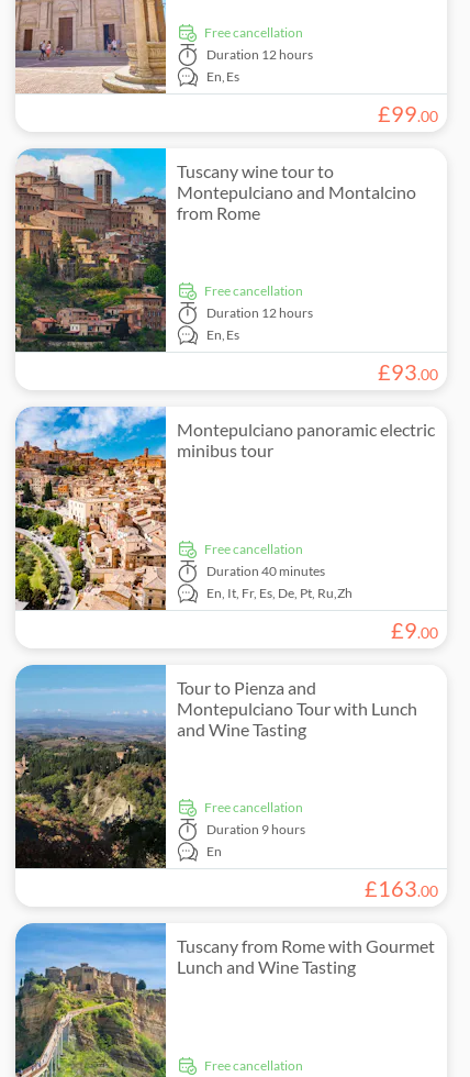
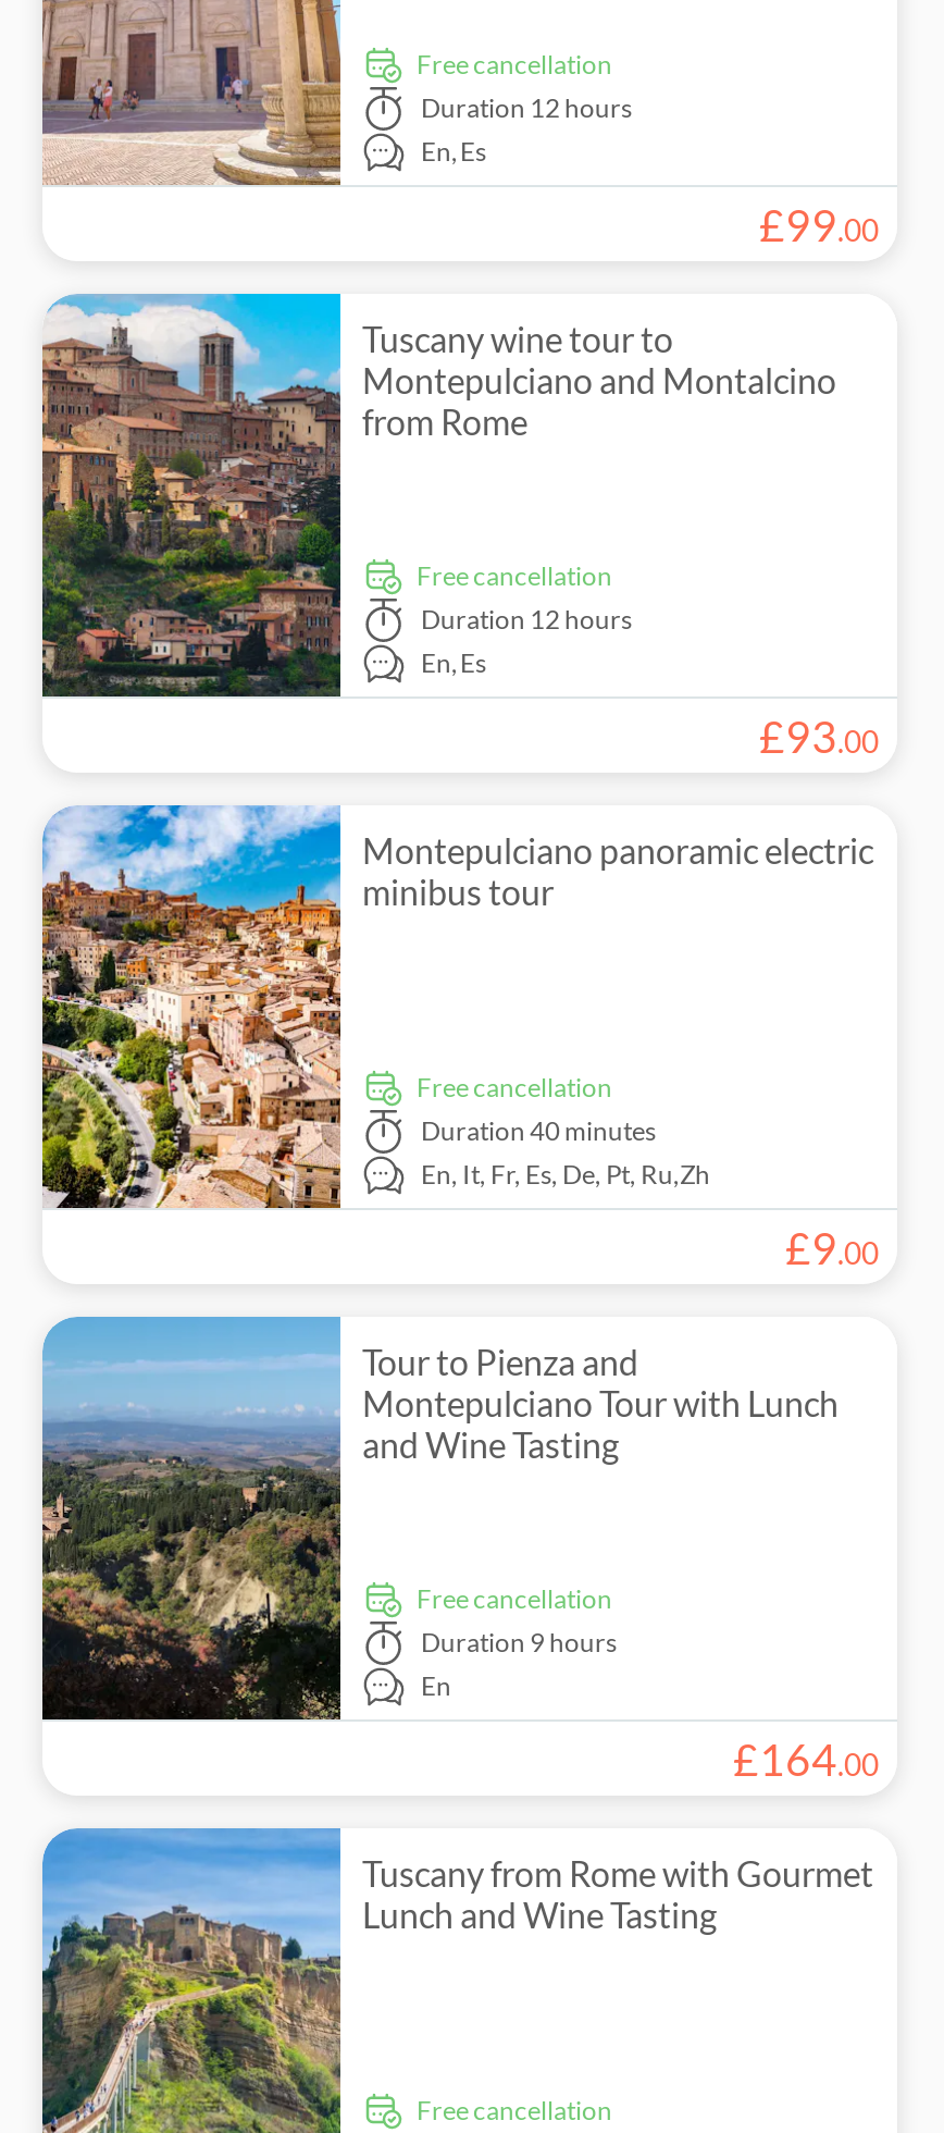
- £163.00
+ £164.00
